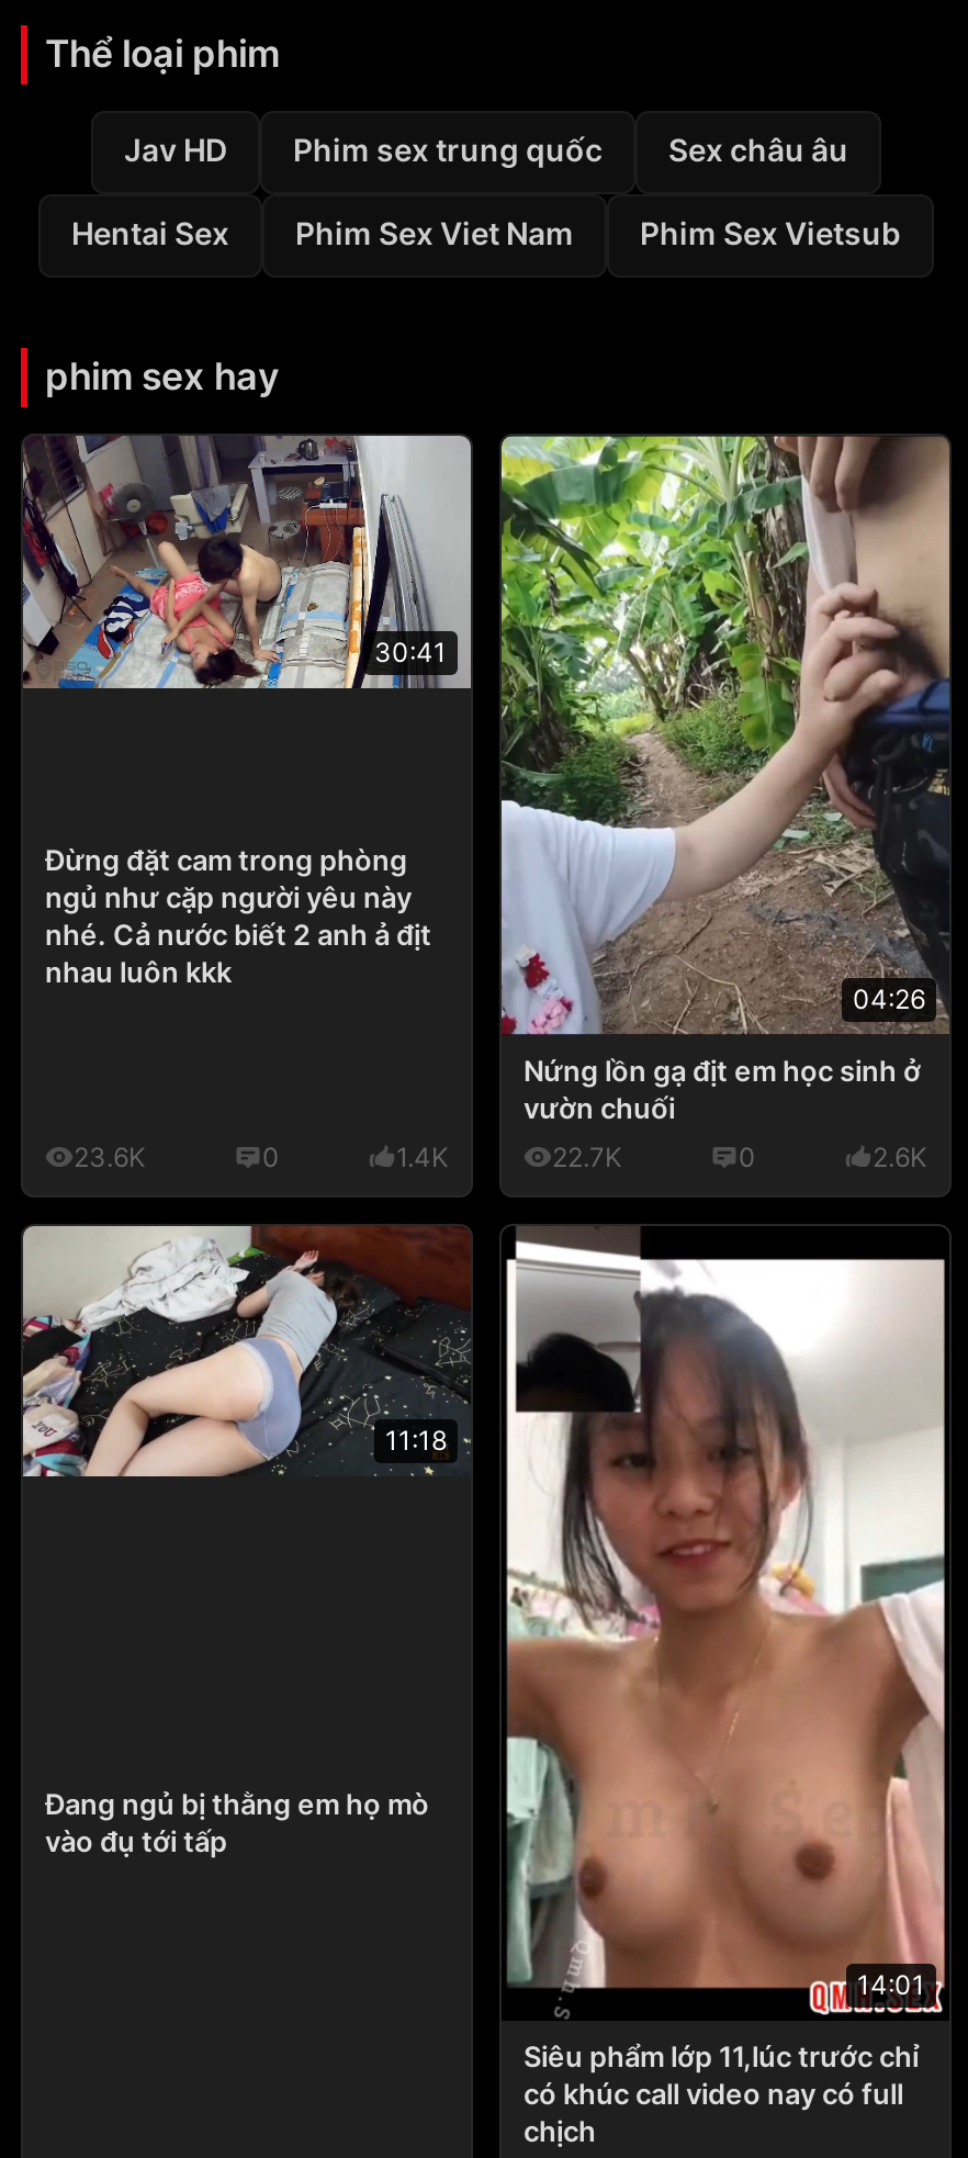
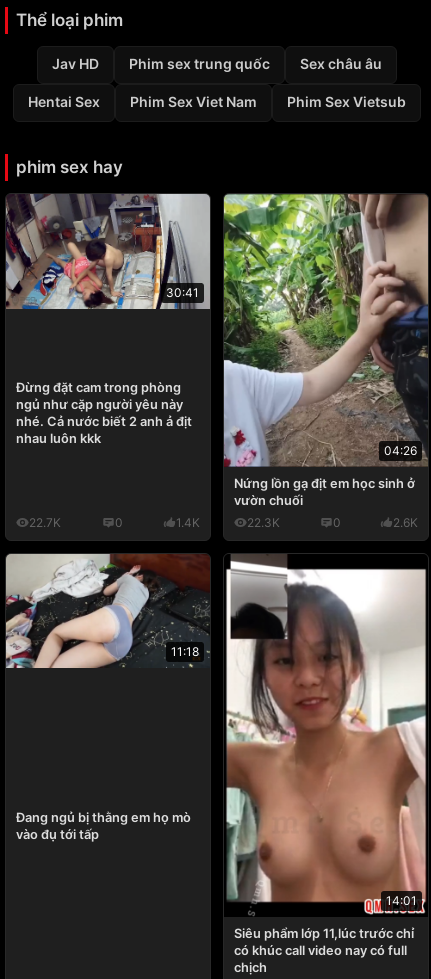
- 23.6K
+ 22.7K

- 22.7K
+ 22.3K
